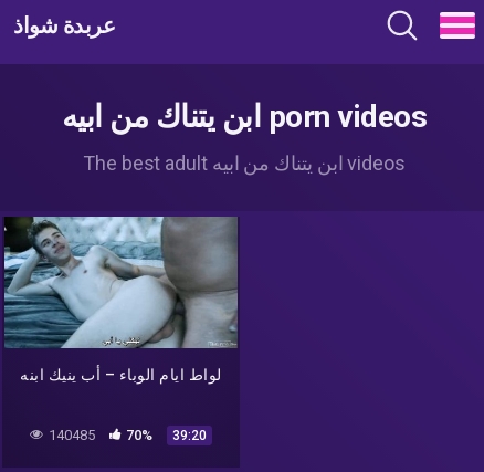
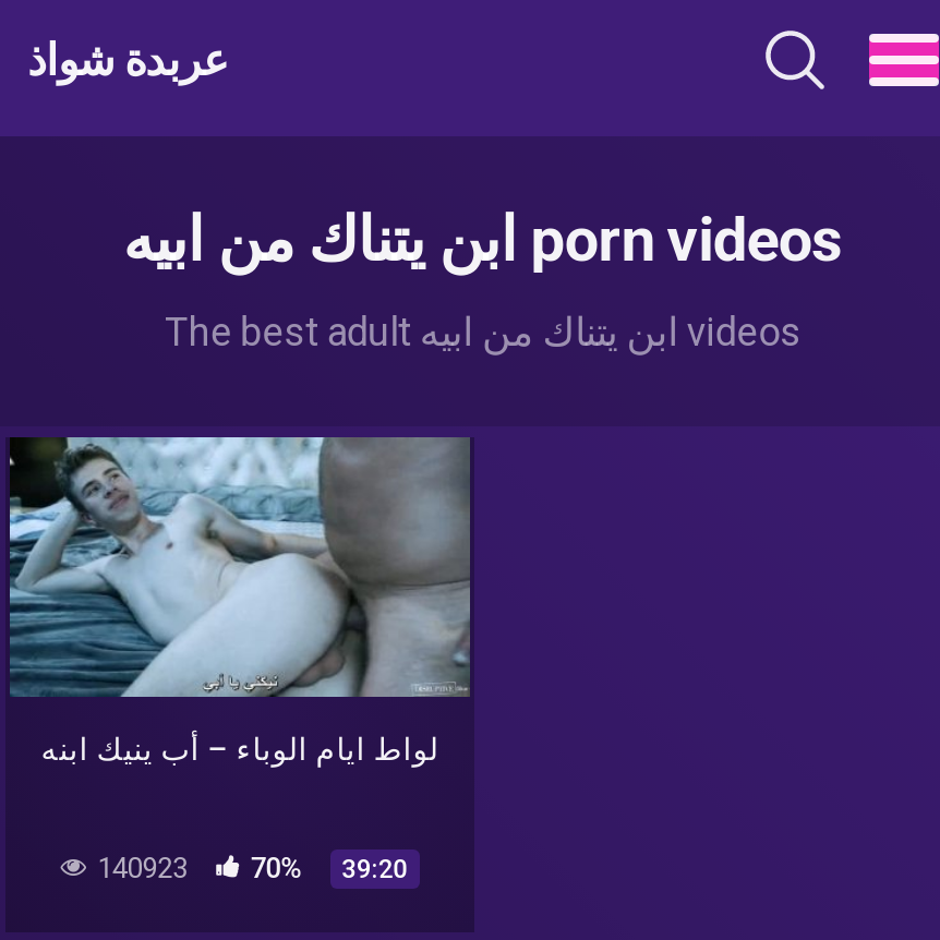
- 140485 70% 39:20
+ 140923 70% 39:20
